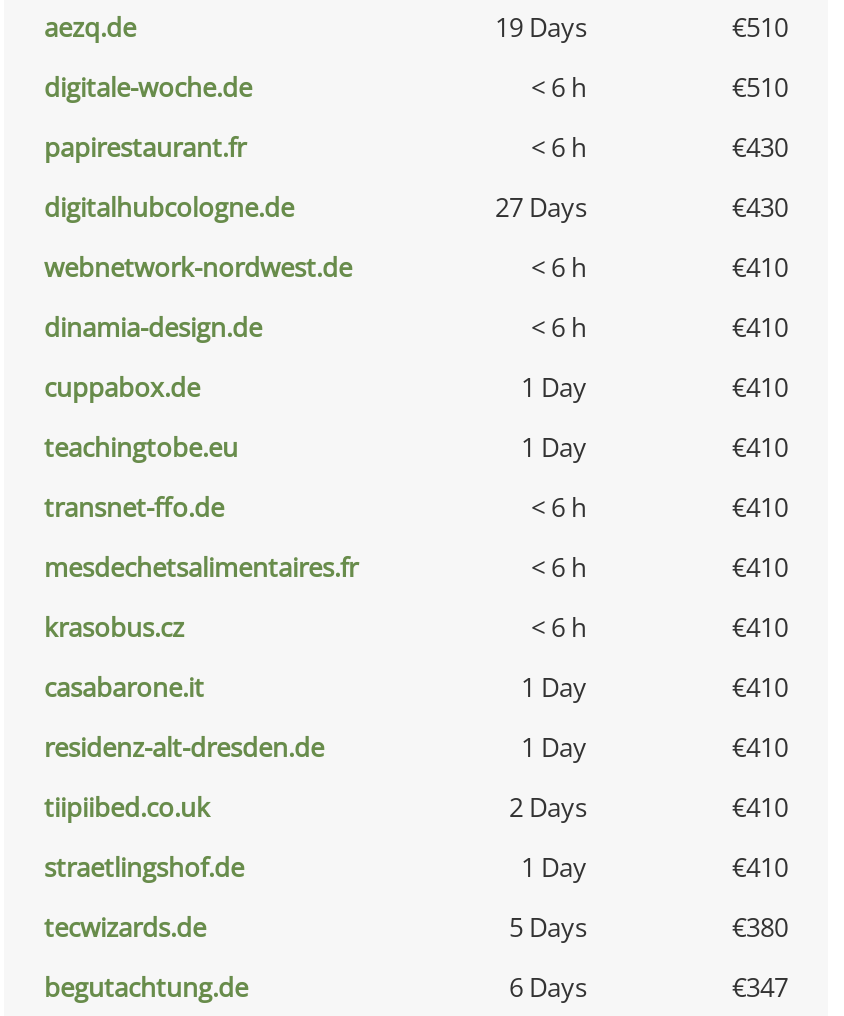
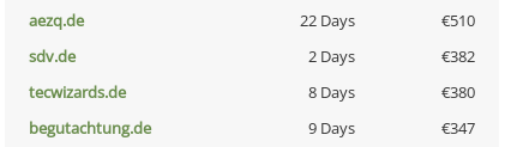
- 19 Days
+ 22 Days

- digitale-woche.de
- < 6 h
- €510
- papirestaurant.fr
- < 6 h
- €430
- digitalhubcologne.de
- 27 Days
- €430
- webnetwork-nordwest.de
- < 6 h
- €410
- dinamia-design.de
- < 6 h
- €410
- cuppabox.de
- 1 Day
- €410
- teachingtobe.eu
- 1 Day
- €410
- transnet-ffo.de
- < 6 h
- €410
- mesdechetsalimentaires.fr
- < 6 h
- €410
- krasobus.cz
- < 6 h
- €410
- casabarone.it
- 1 Day
- €410
- residenz-alt-dresden.de
- 1 Day
- €410
- tiipiibed.co.uk
+ sdv.de

- €410
- straetlingshof.de
- 1 Day
- €410
+ €382

- 5 Days
+ 8 Days

- 6 Days
+ 9 Days
